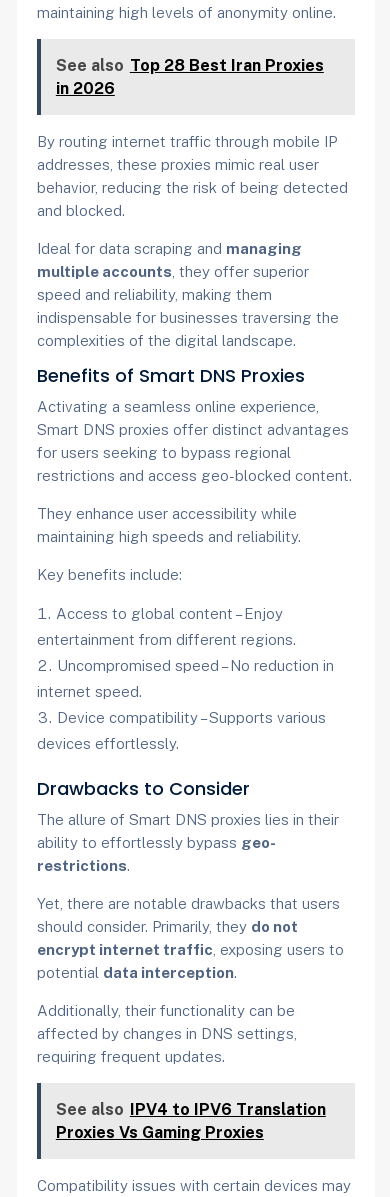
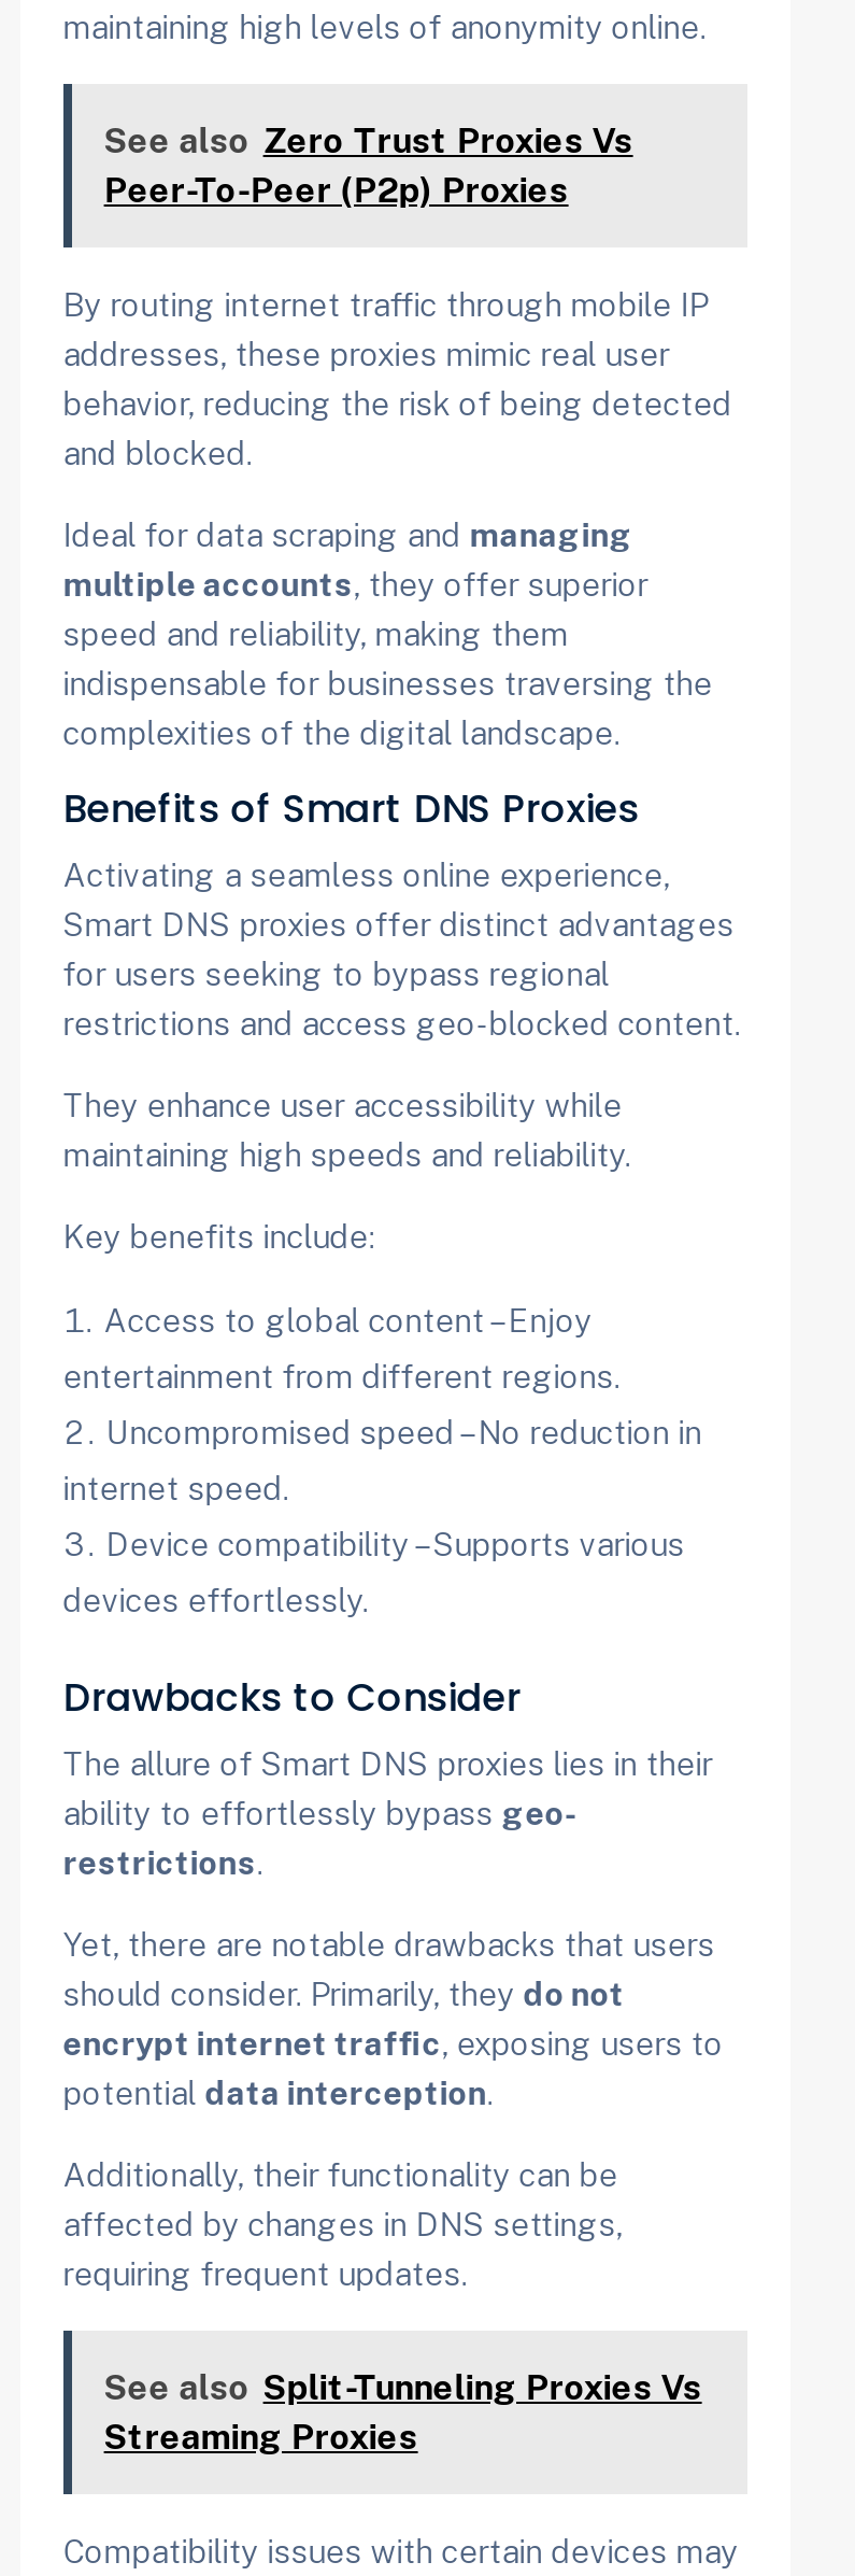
- See also Top 28 Best Iran Proxies
- in 2026
+ See also Zero Trust Proxies Vs
+ Peer-To-Peer (P2p) Proxies

- See also IPV4 to IPV6 Translation
- Proxies Vs Gaming Proxies
+ See also Split-Tunneling Proxies Vs
+ Streaming Proxies
